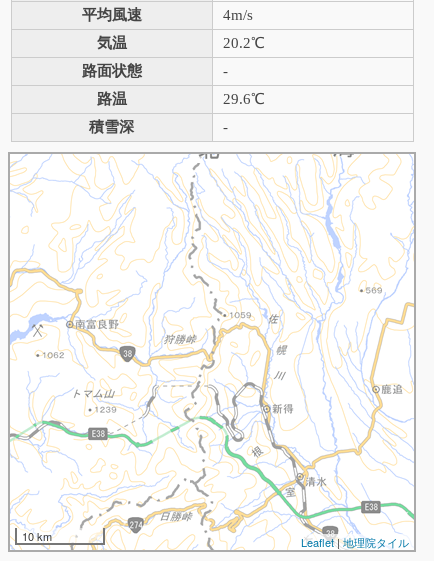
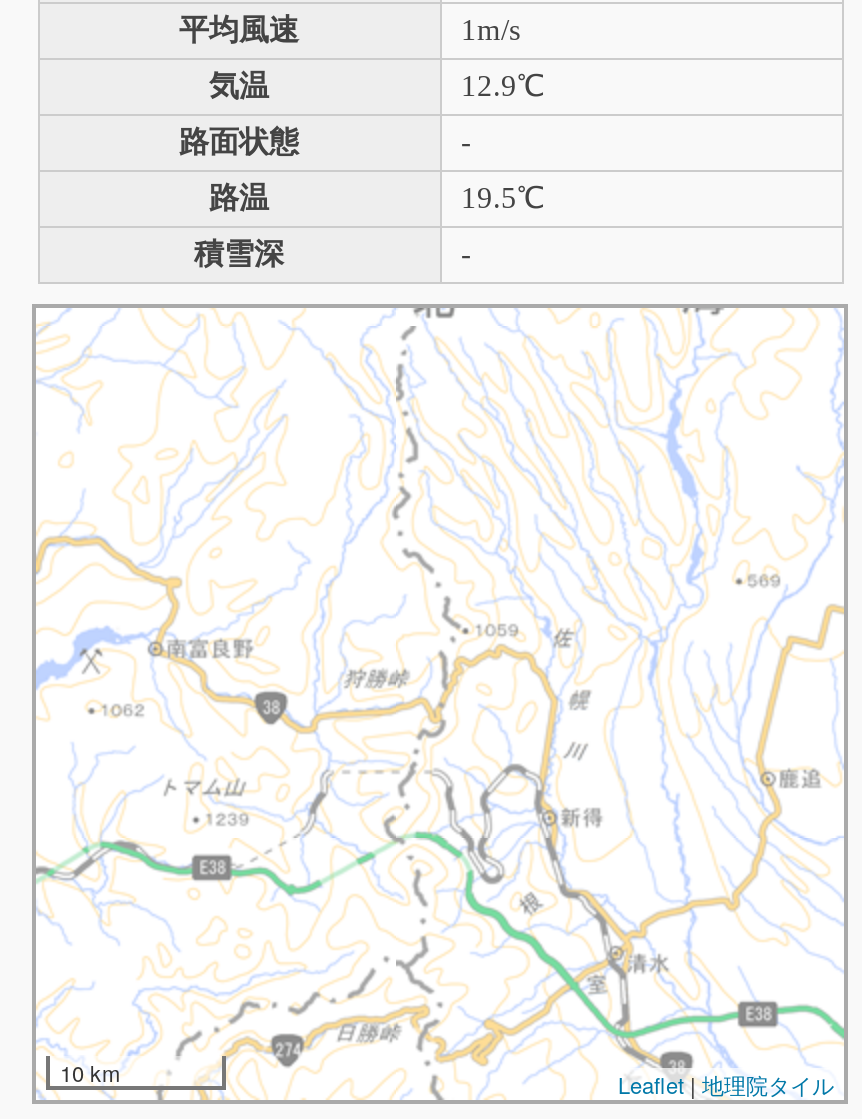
- 4m/s
+ 1m/s

- 20.2℃
+ 12.9℃

- 29.6℃
+ 19.5℃
